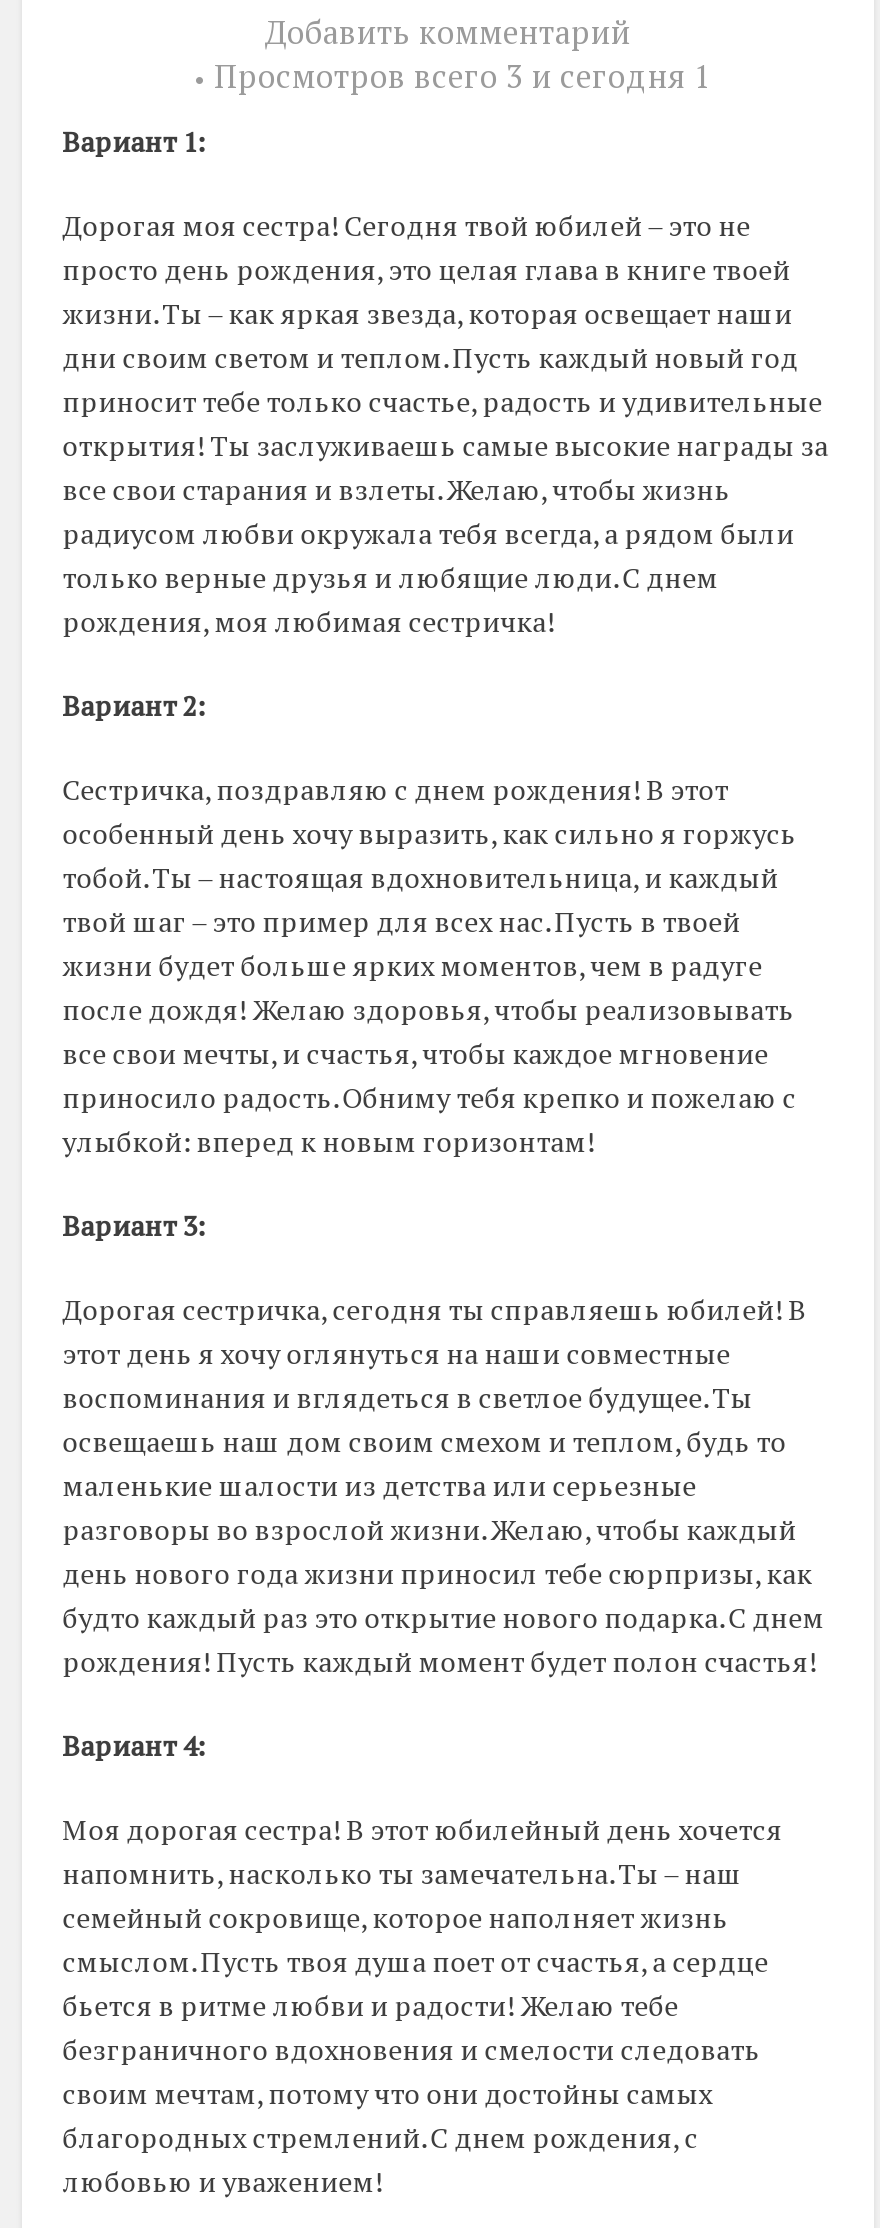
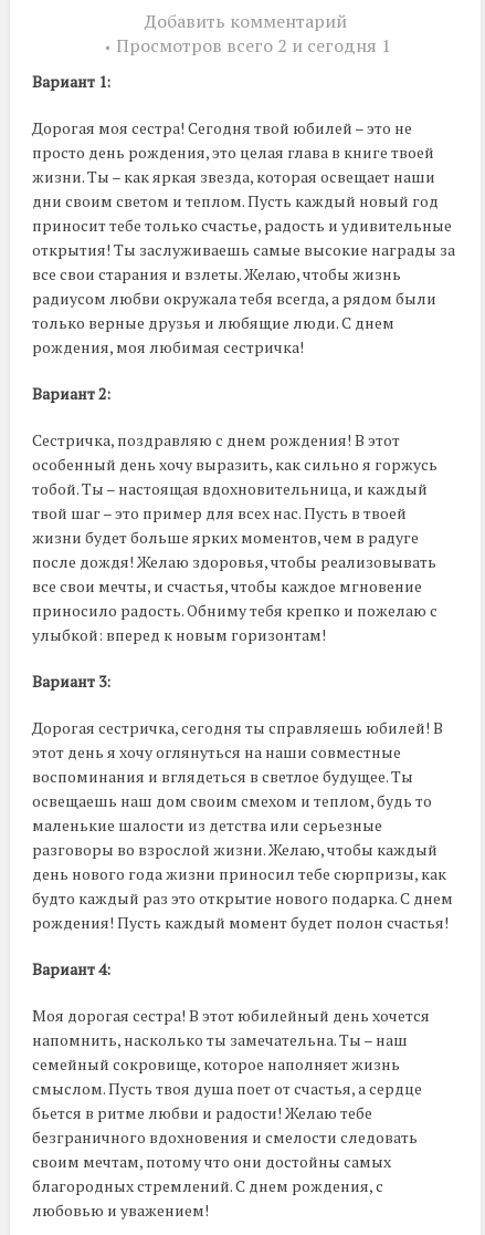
- Просмотров всего 3 и сегодня 1
+ Просмотров всего 2 и сегодня 1
